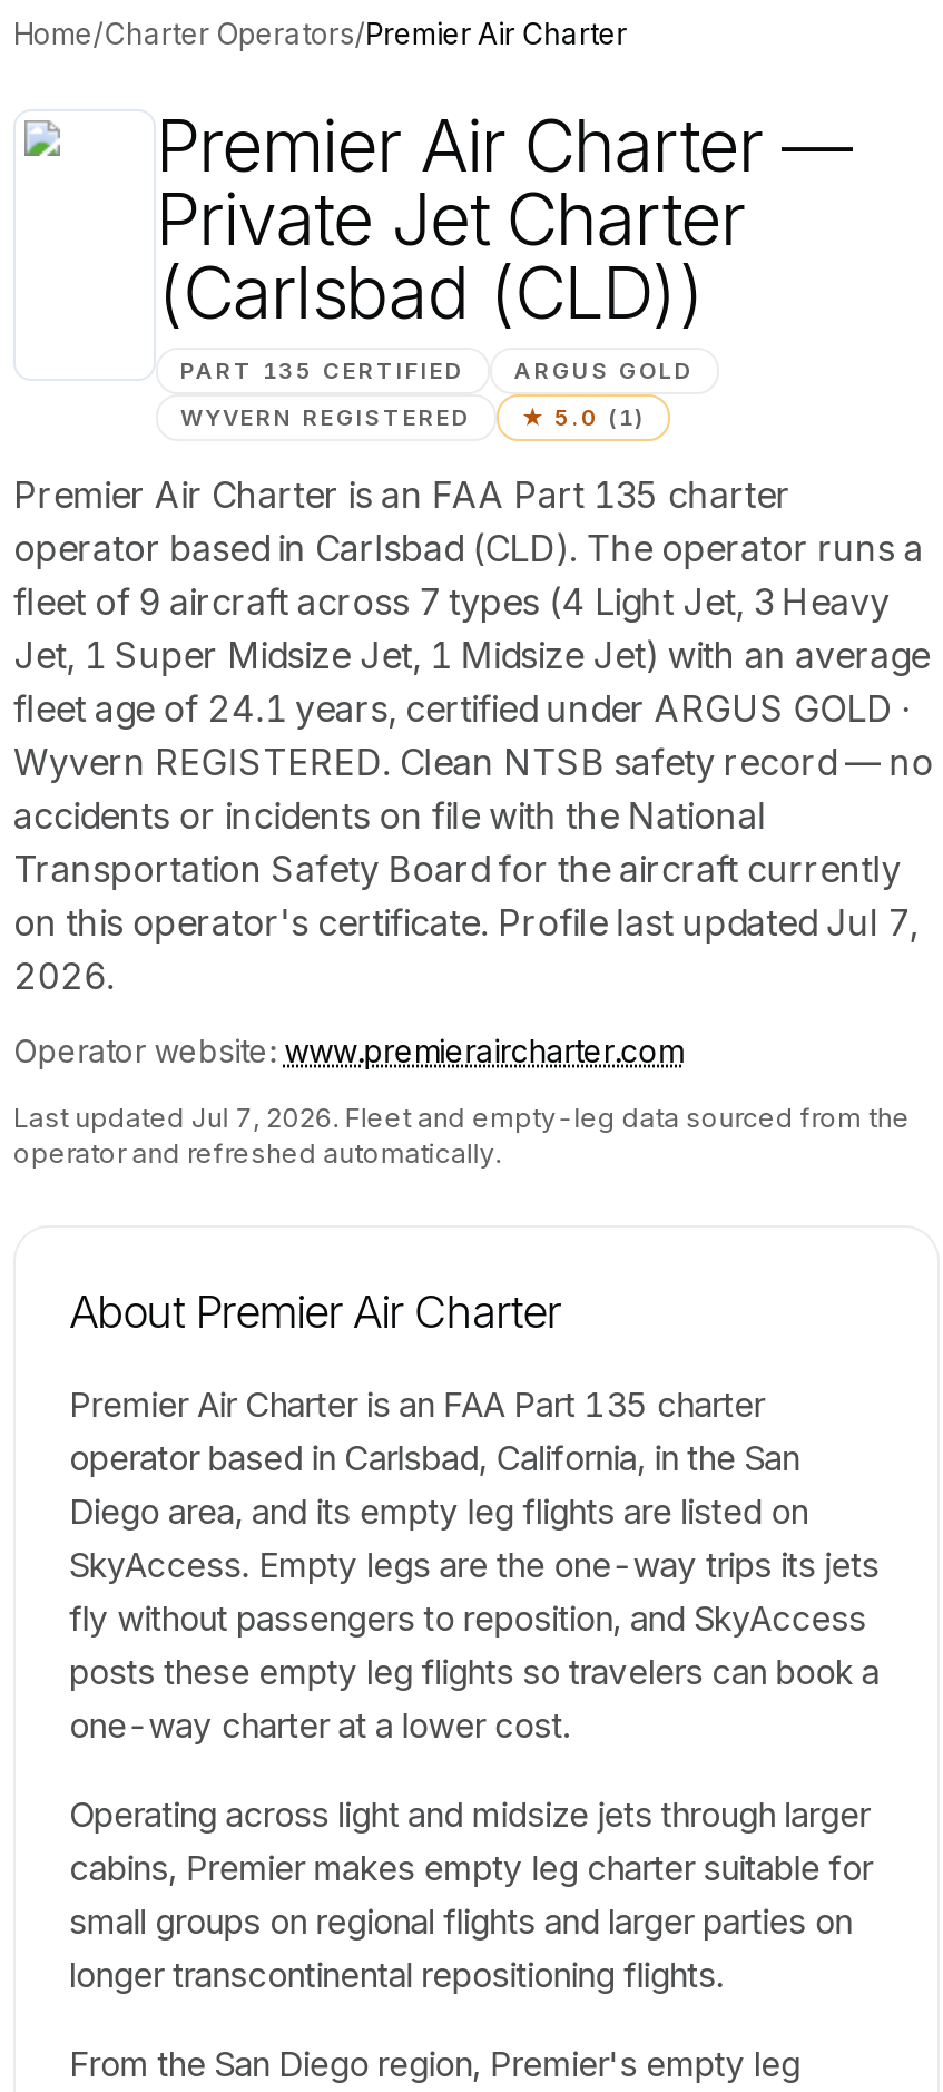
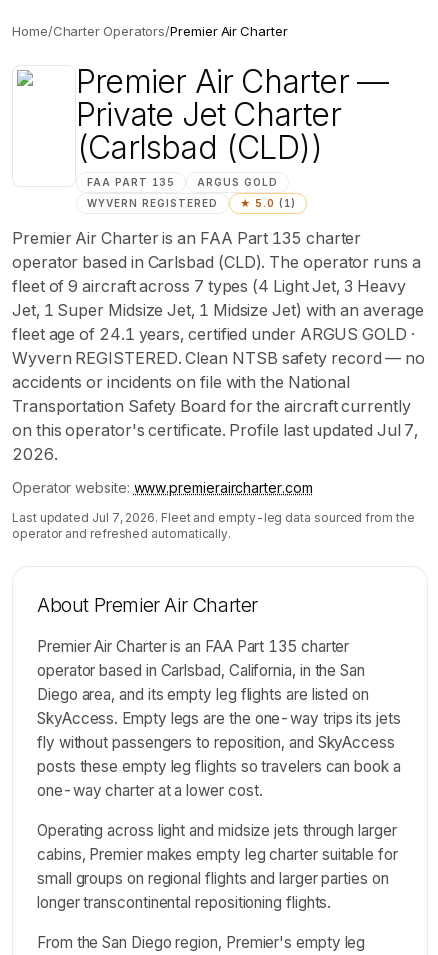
- PART 135 CERTIFIED
+ FAA PART 135
